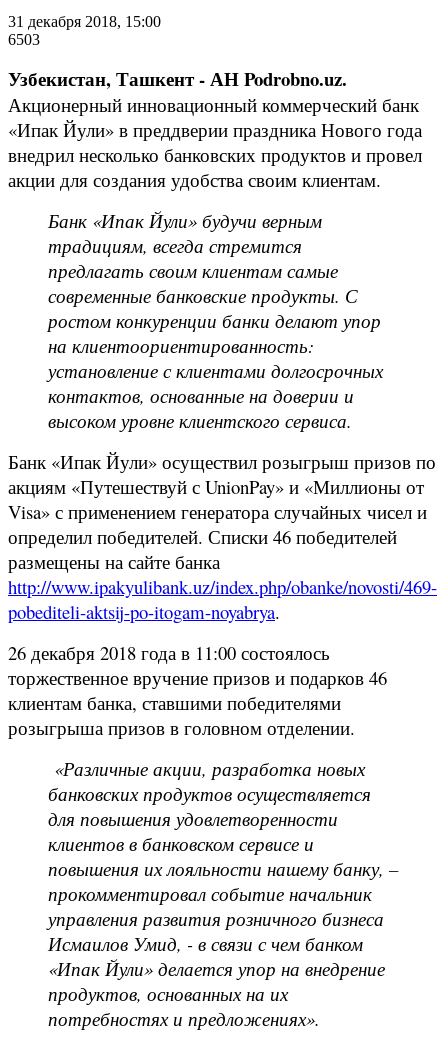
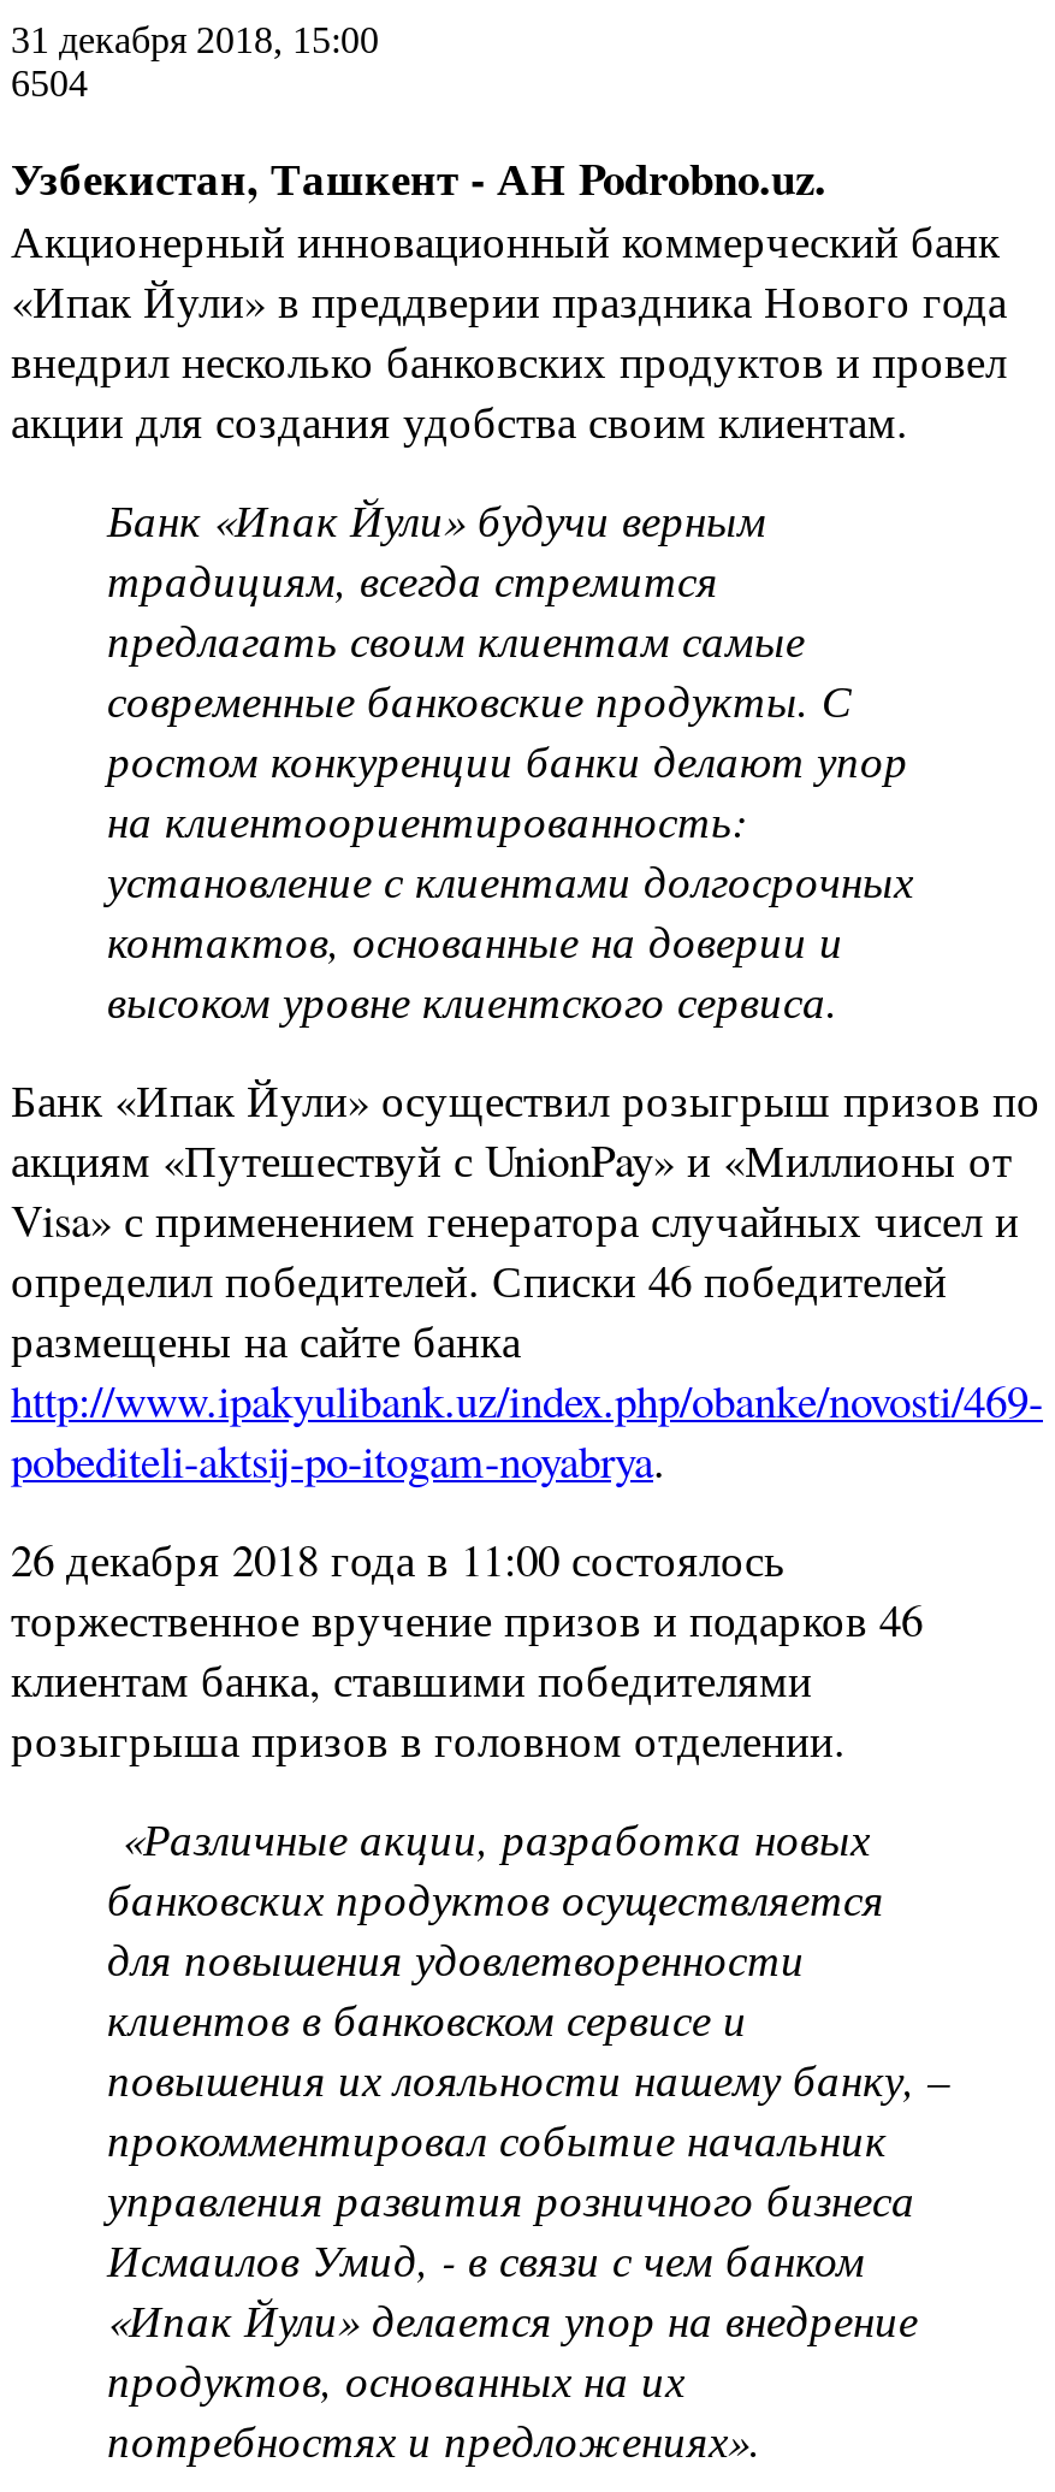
- 6503
+ 6504
